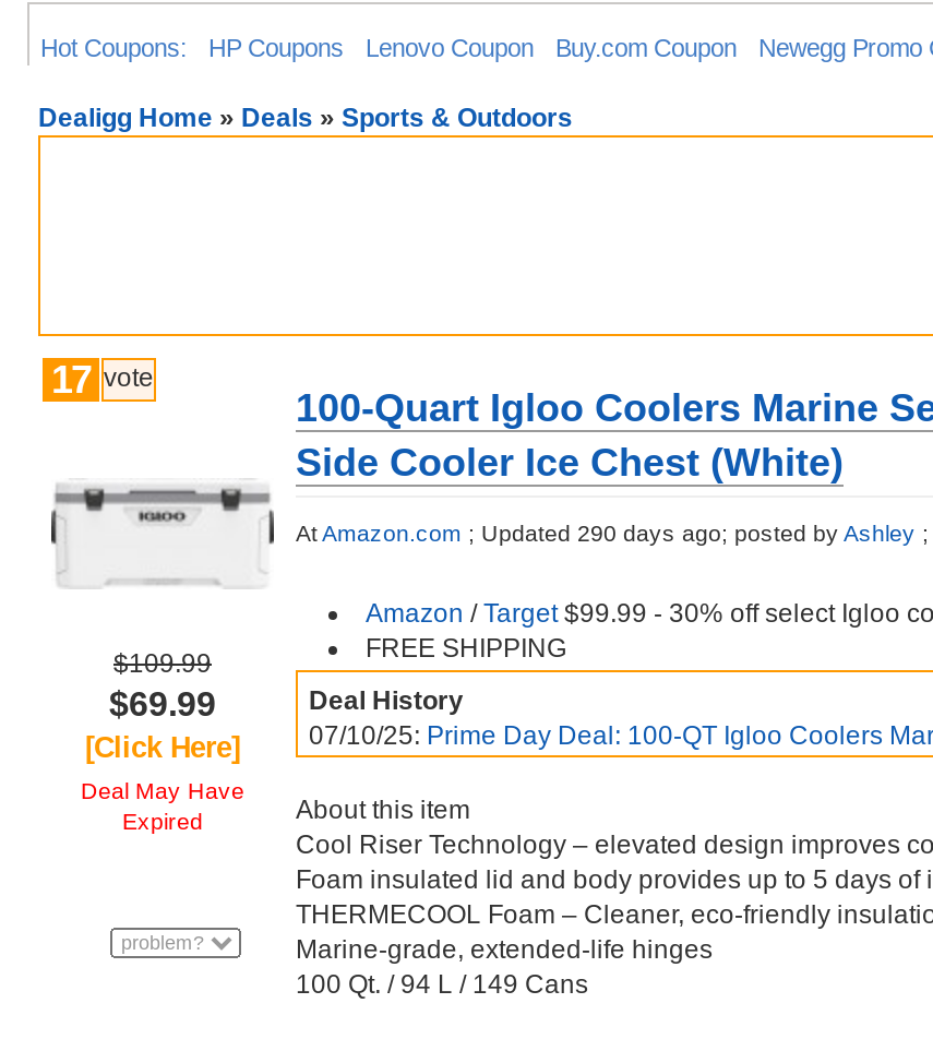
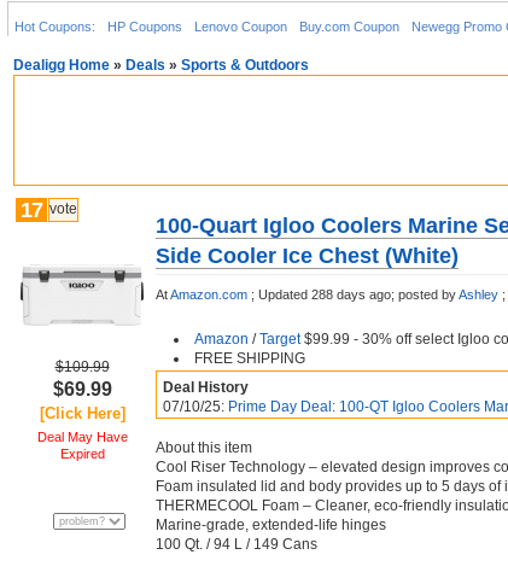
- At Amazon.com; Updated 290 days ago; posted by Ashley ;
+ At Amazon.com; Updated 288 days ago; posted by Ashley ;
